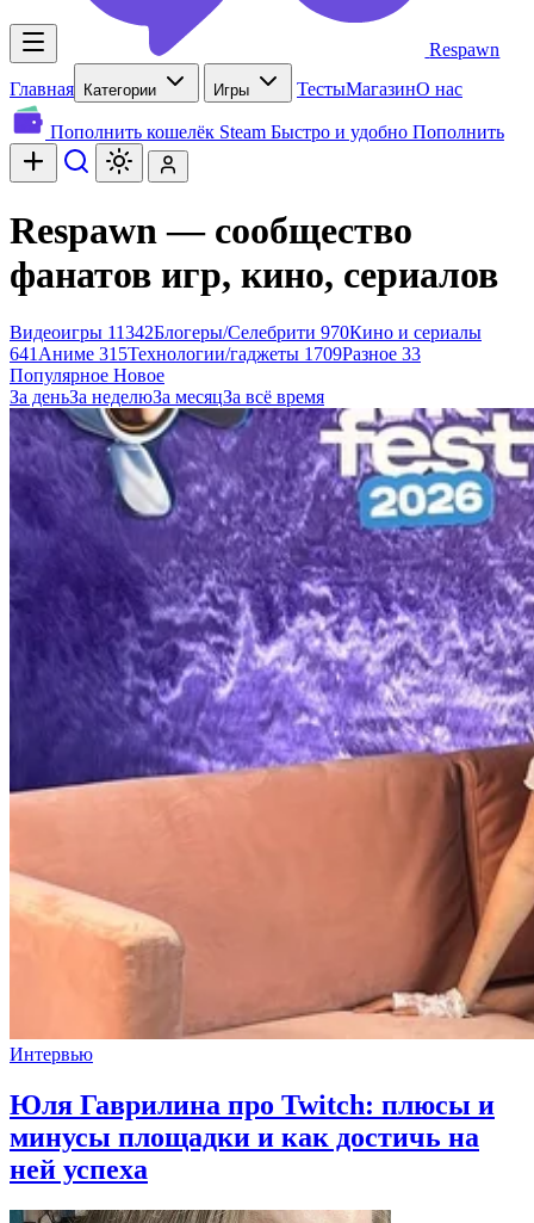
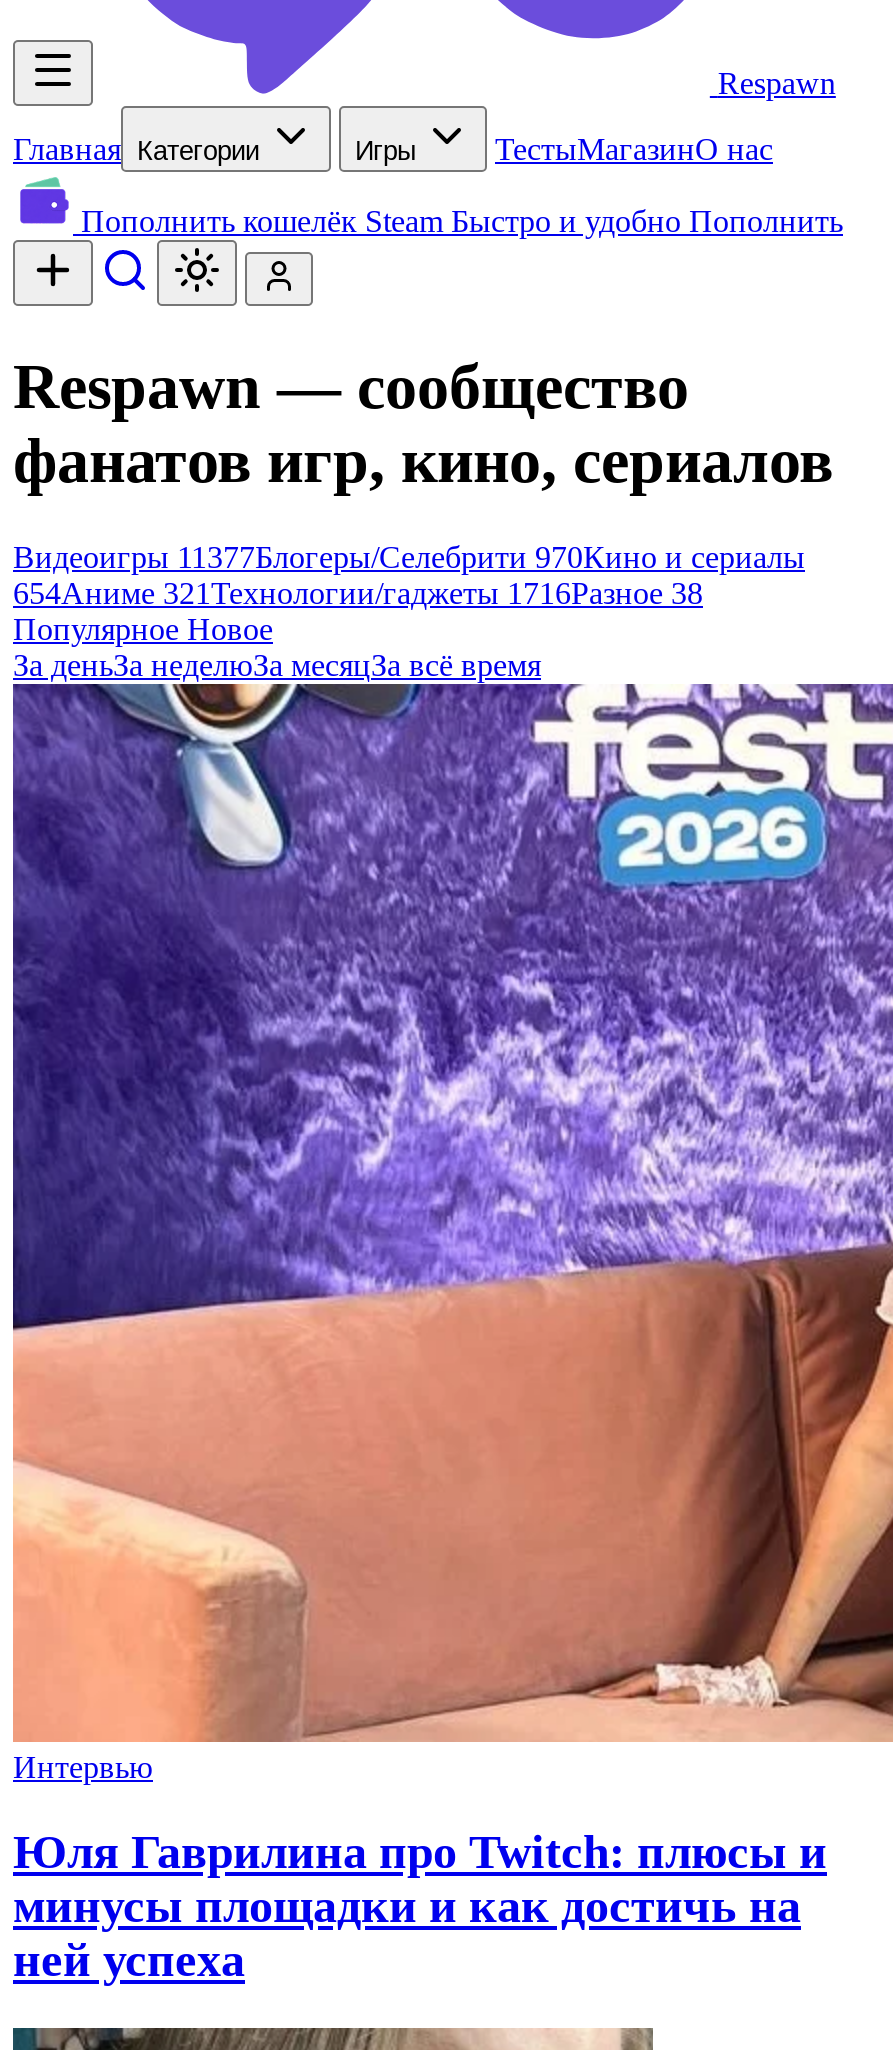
- Видеоигры 11342Блогеры/Селебрити 970Кино и сериалы
+ Видеоигры 11377Блогеры/Селебрити 970Кино и сериалы

- 641Аниме 315 Технологии/гаджеты 1709Разное 33
+ 654Аниме 321 Технологии/гаджеты 1716Разное 38
